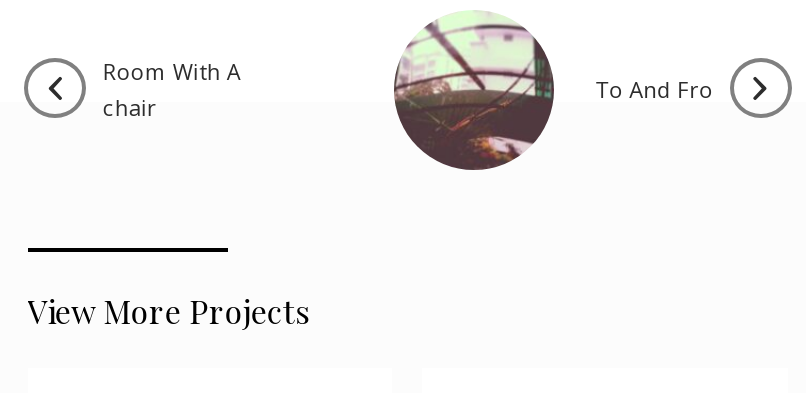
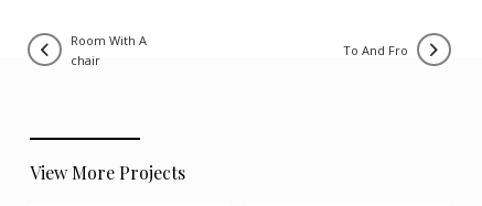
- [image]
